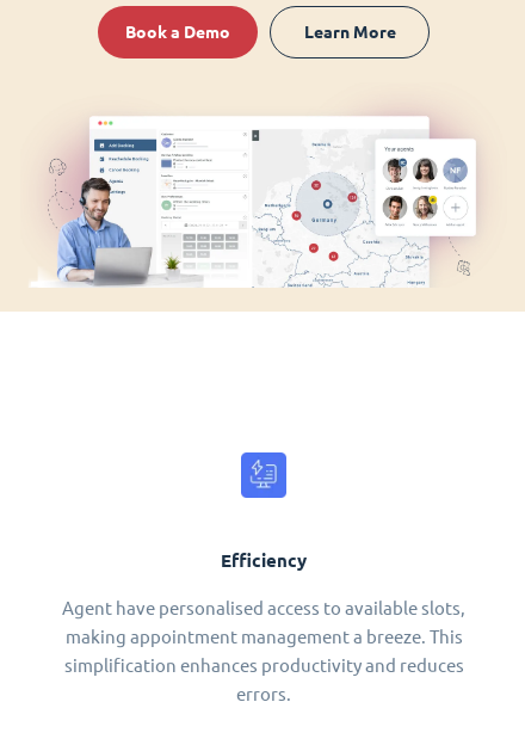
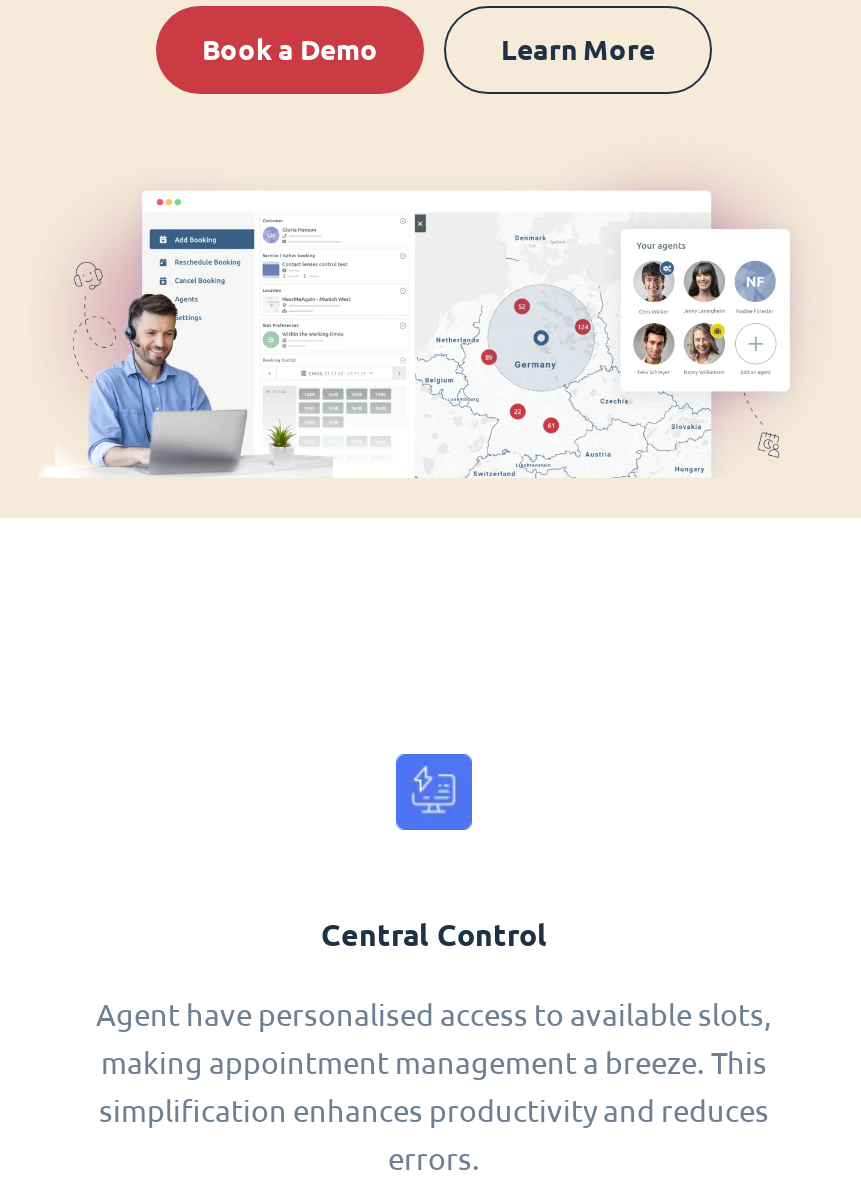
- Efficiency
+ Central Control
